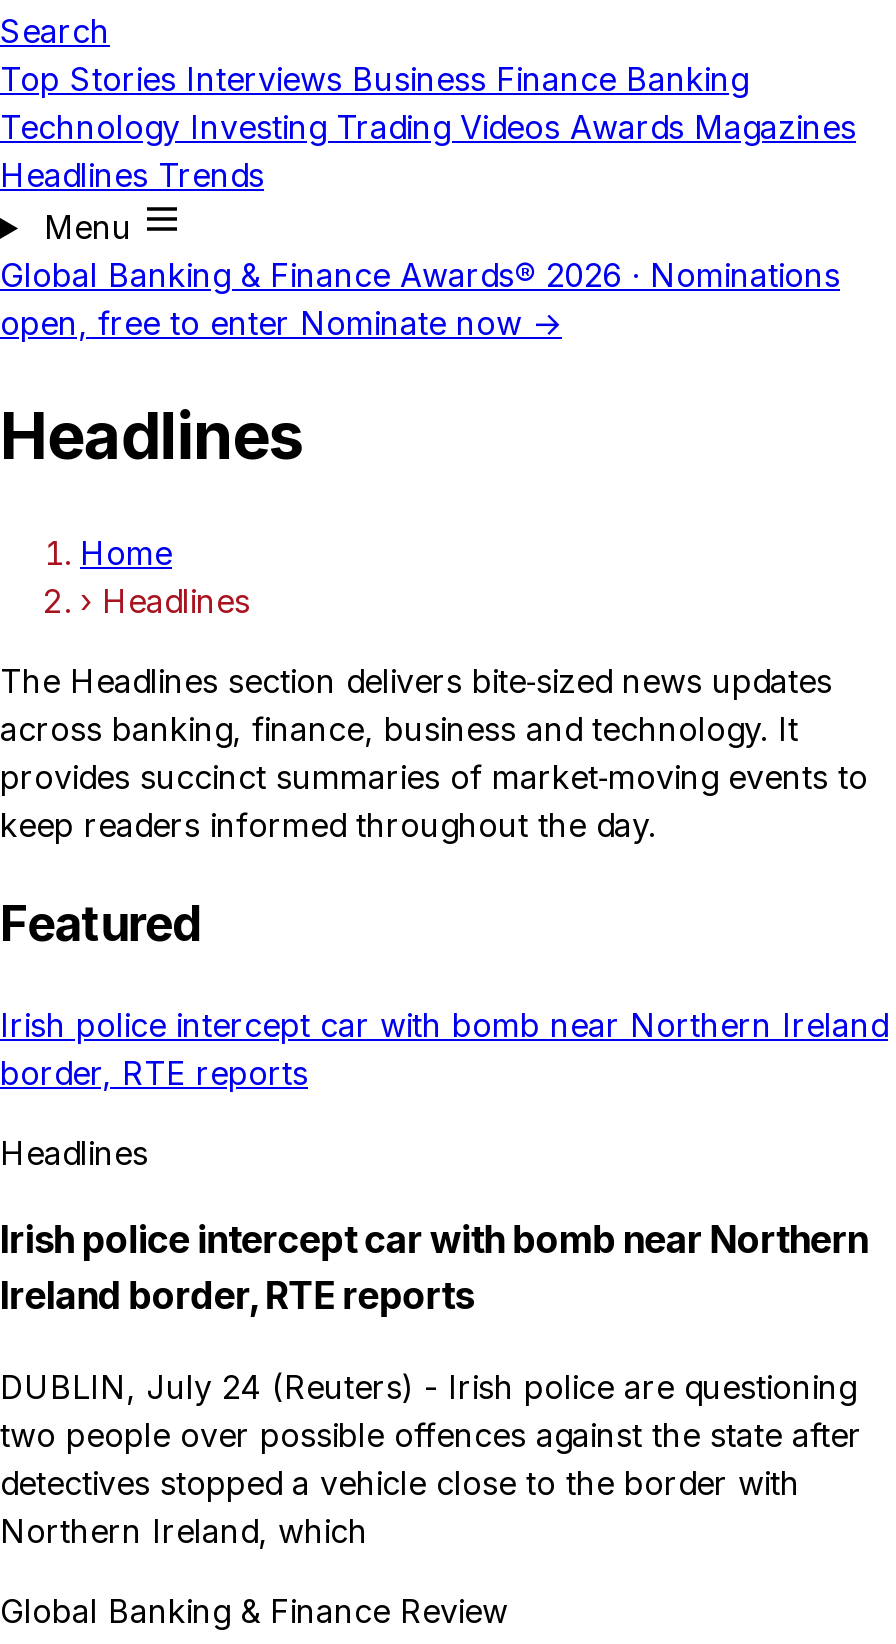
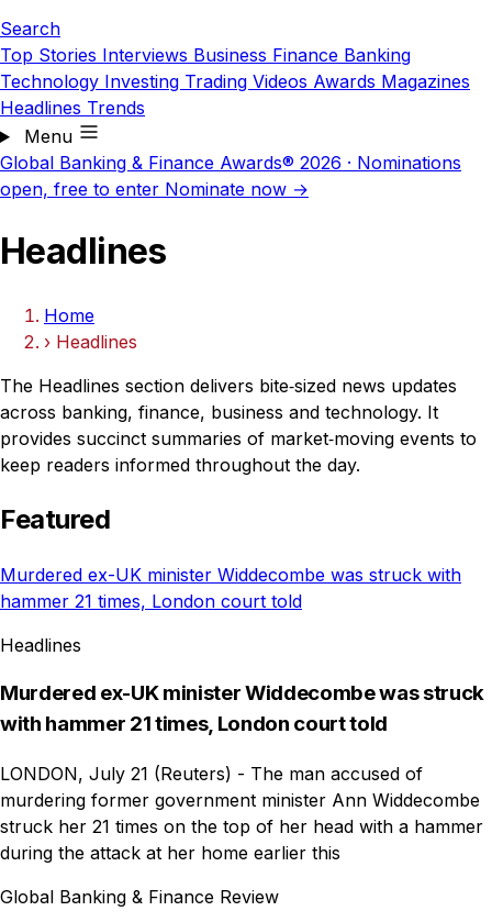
- Irish police intercept car with bomb near Northern Ireland
- border, RTE reports
+ Murdered ex-UK minister Widdecombe was struck with
+ hammer 21 times, London court told

- Irish police intercept car with bomb near Northern
- Ireland border, RTE reports
+ Murdered ex-UK minister Widdecombe was struck
+ with hammer 21 times, London court told

- DUBLIN, July 24 (Reuters) - Irish police are questioning
- two people over possible offences against the state after
- detectives stopped a vehicle close to the border with
- Northern Ireland, which
+ LONDON, July 21 (Reuters) - The man accused of
+ murdering former government minister Ann Widdecombe
+ struck her 21 times on the top of her head with a hammer
+ during the attack at her home earlier this
